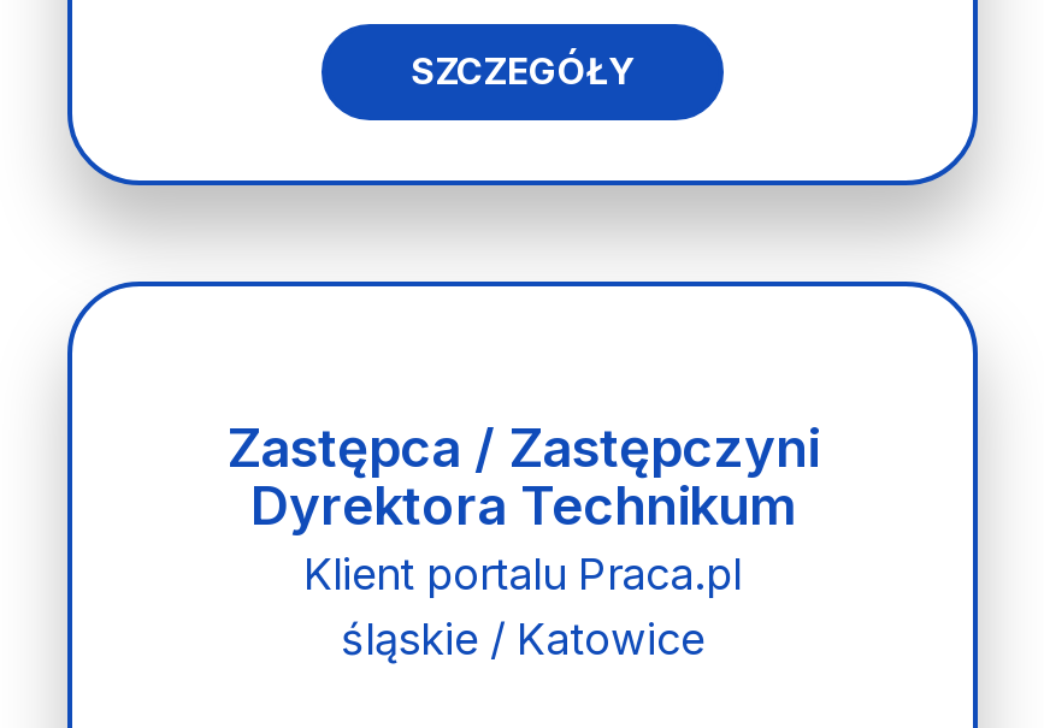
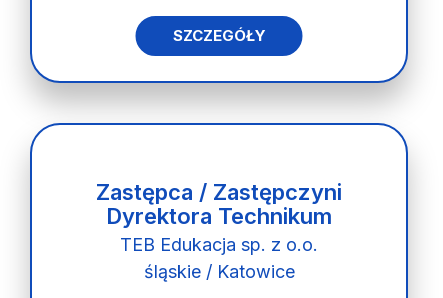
- Klient portalu Praca.pl
+ TEB Edukacja sp. z o.o.
